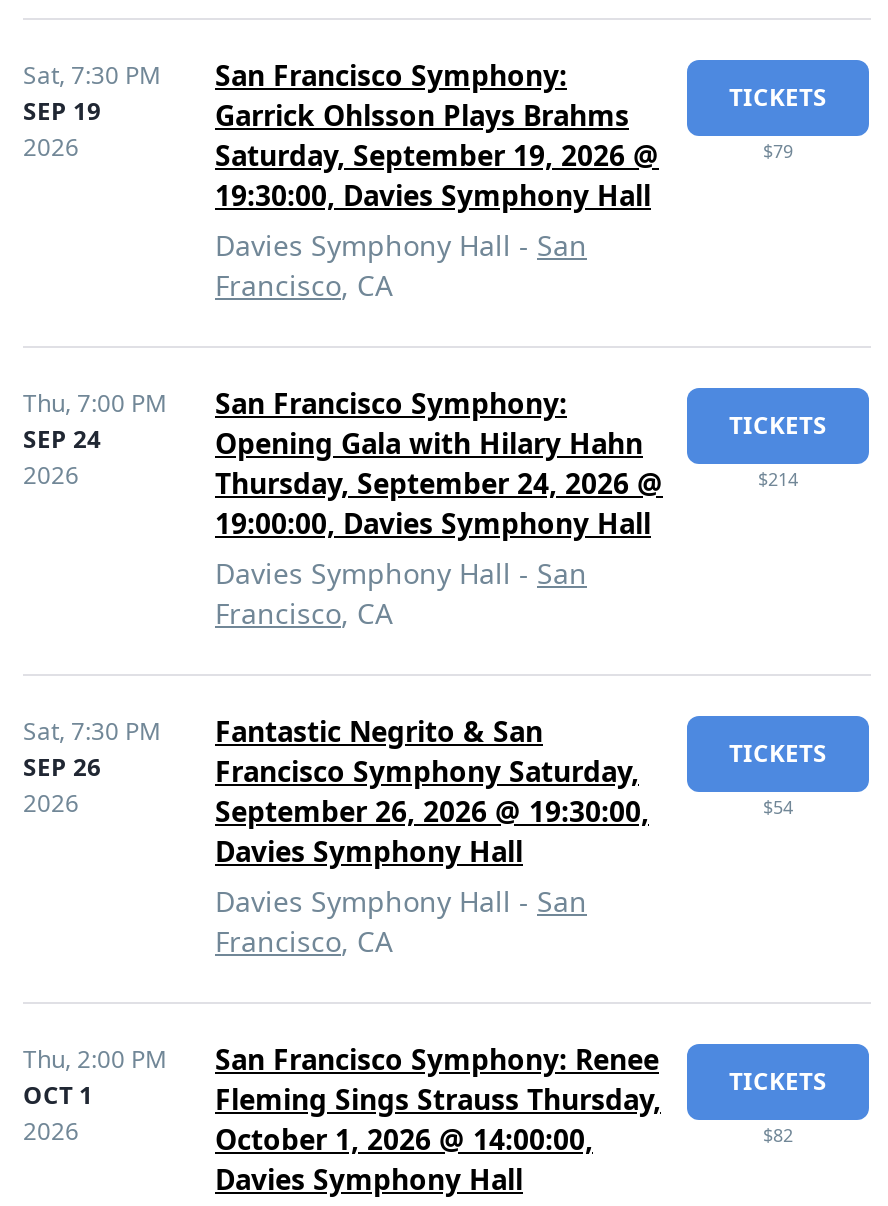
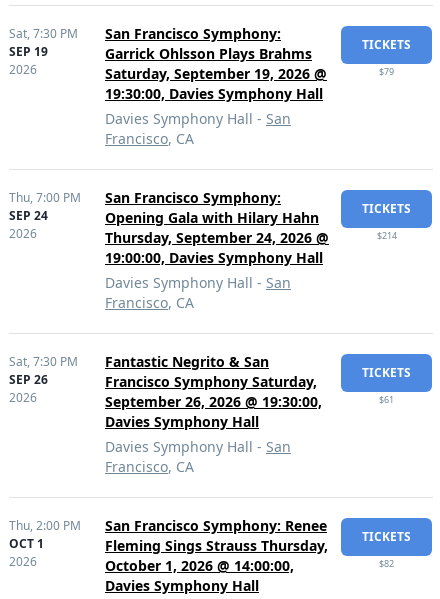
- $54
+ $61
